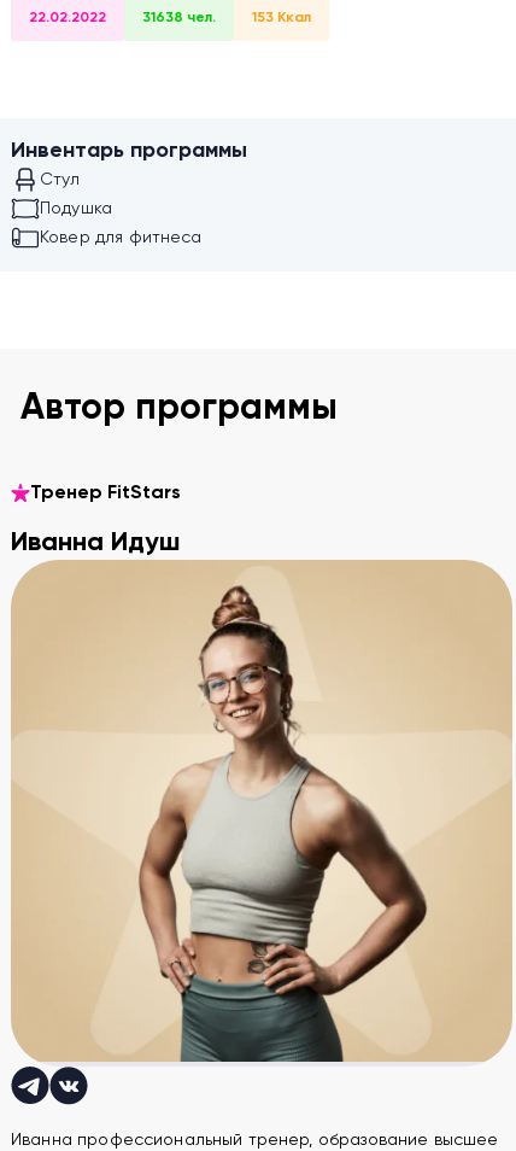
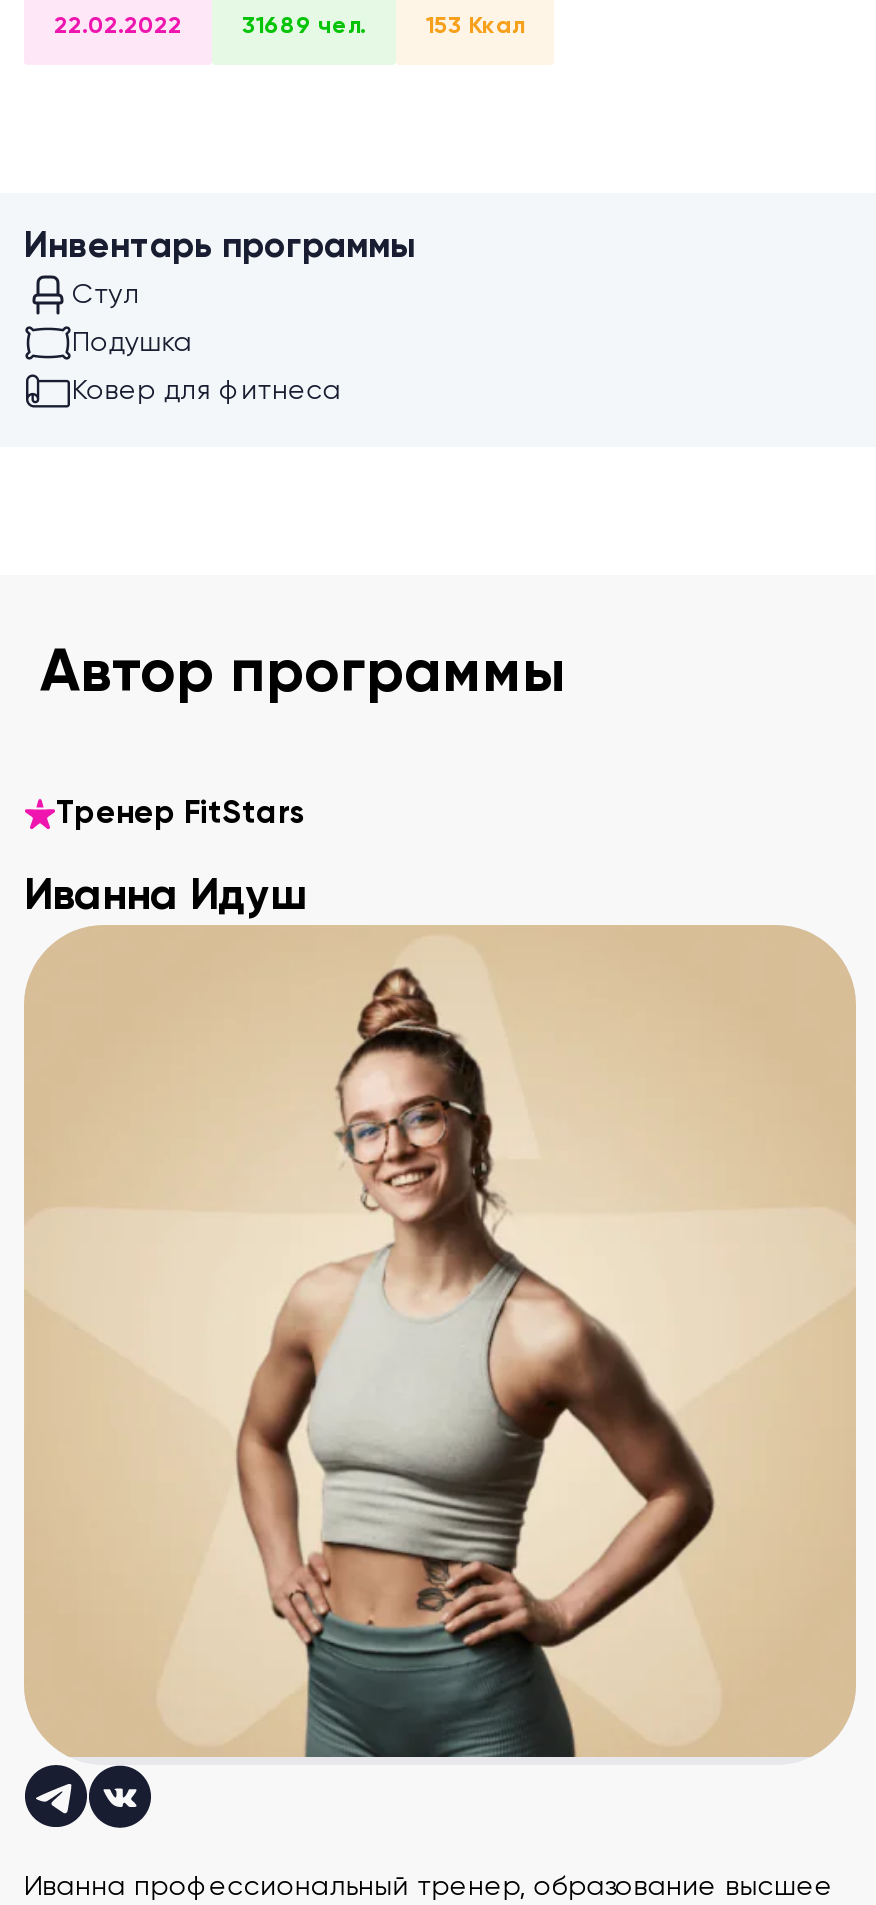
- 31638 чел.
+ 31689 чел.
